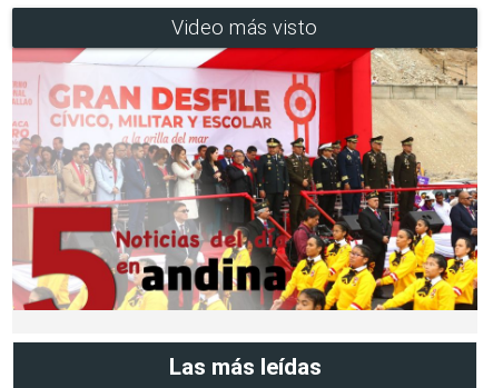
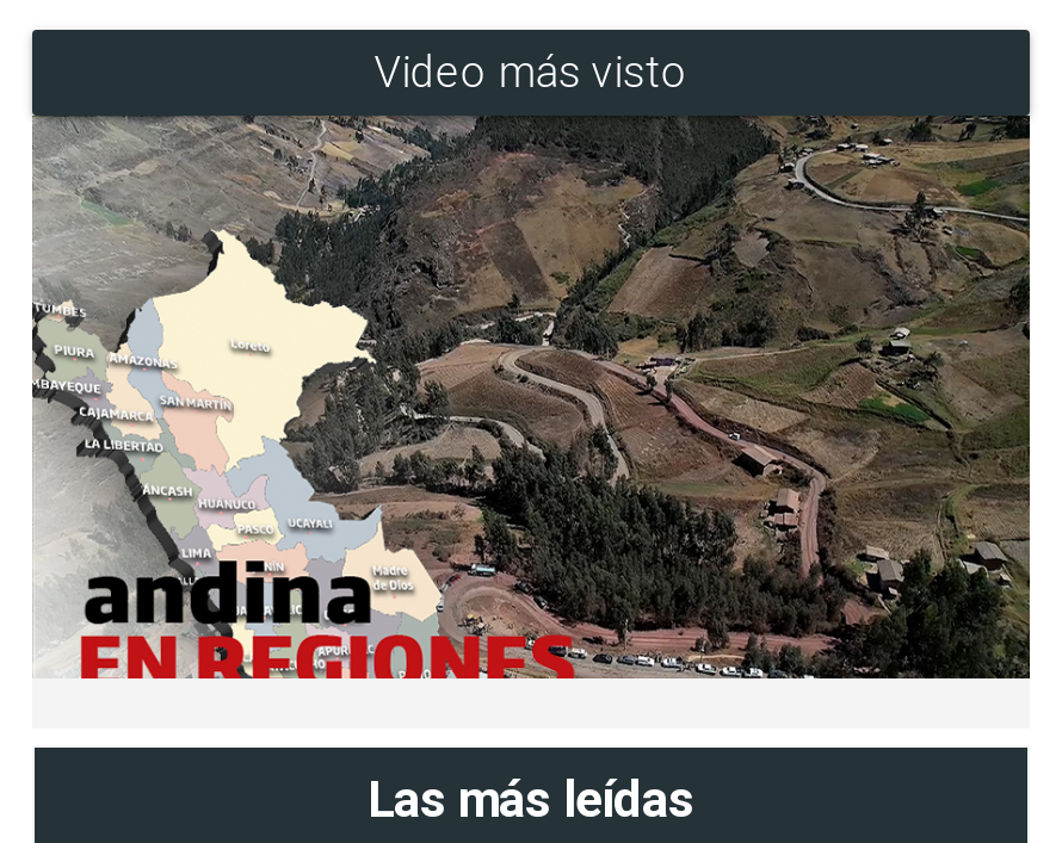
- [image]
+ [image]
